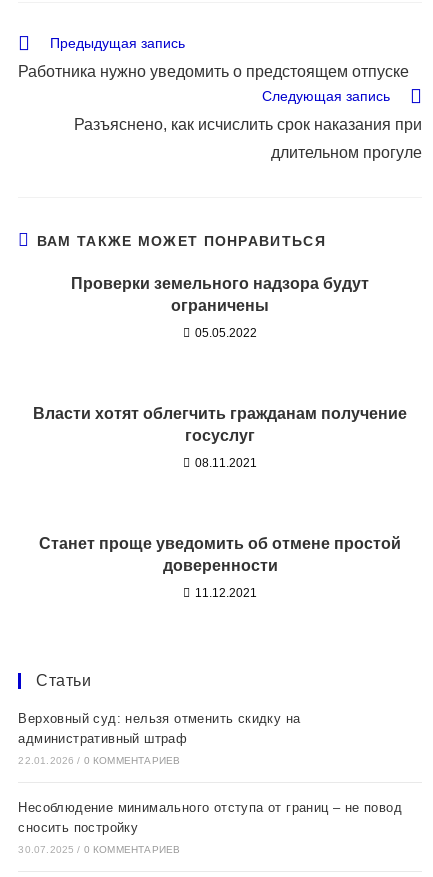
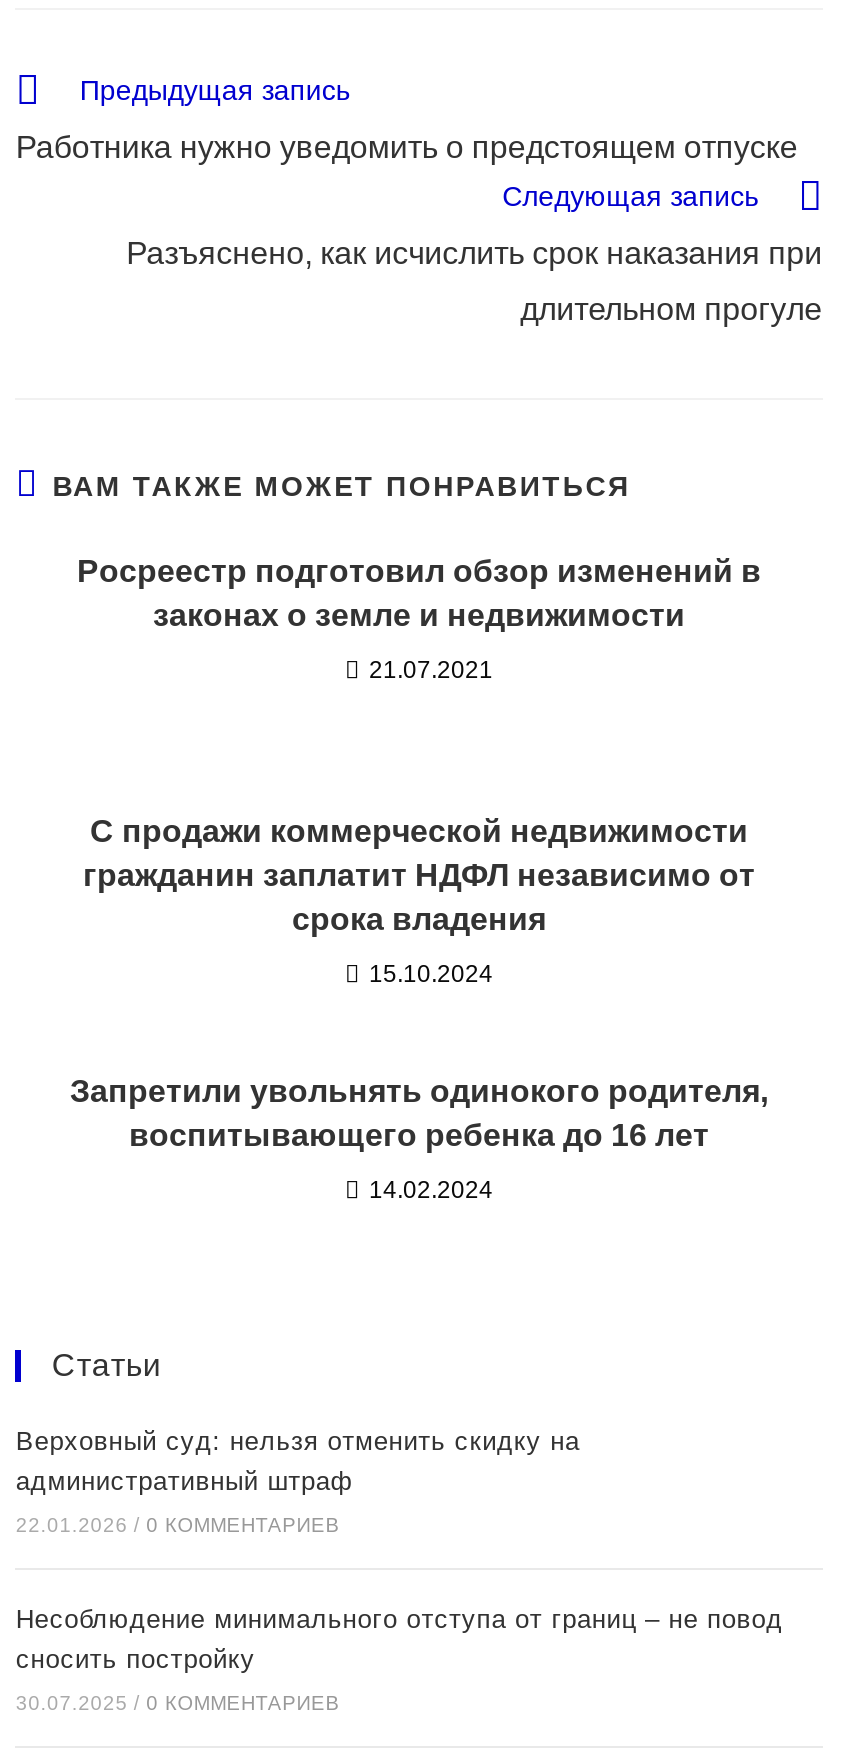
- Проверки земельного надзора будут
- ограничены
+ Росреестр подготовил обзор изменений в
+ законах о земле и недвижимости

- 05.05.2022
+ 21.07.2021

- Власти хотят облегчить гражданам получение
- госуслуг
+ С продажи коммерческой недвижимости
+ гражданин заплатит НДФЛ независимо от
+ срока владения

- 08.11.2021
+ 15.10.2024

- Станет проще уведомить об отмене простой
- доверенности
+ Запретили увольнять одинокого родителя,
+ воспитывающего ребенка до 16 лет

- 11.12.2021
+ 14.02.2024
